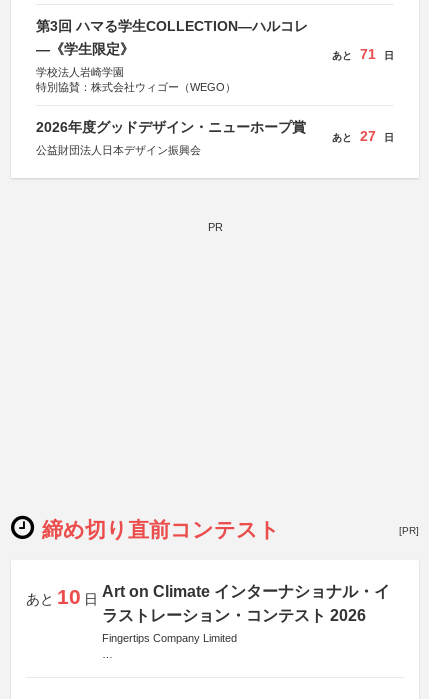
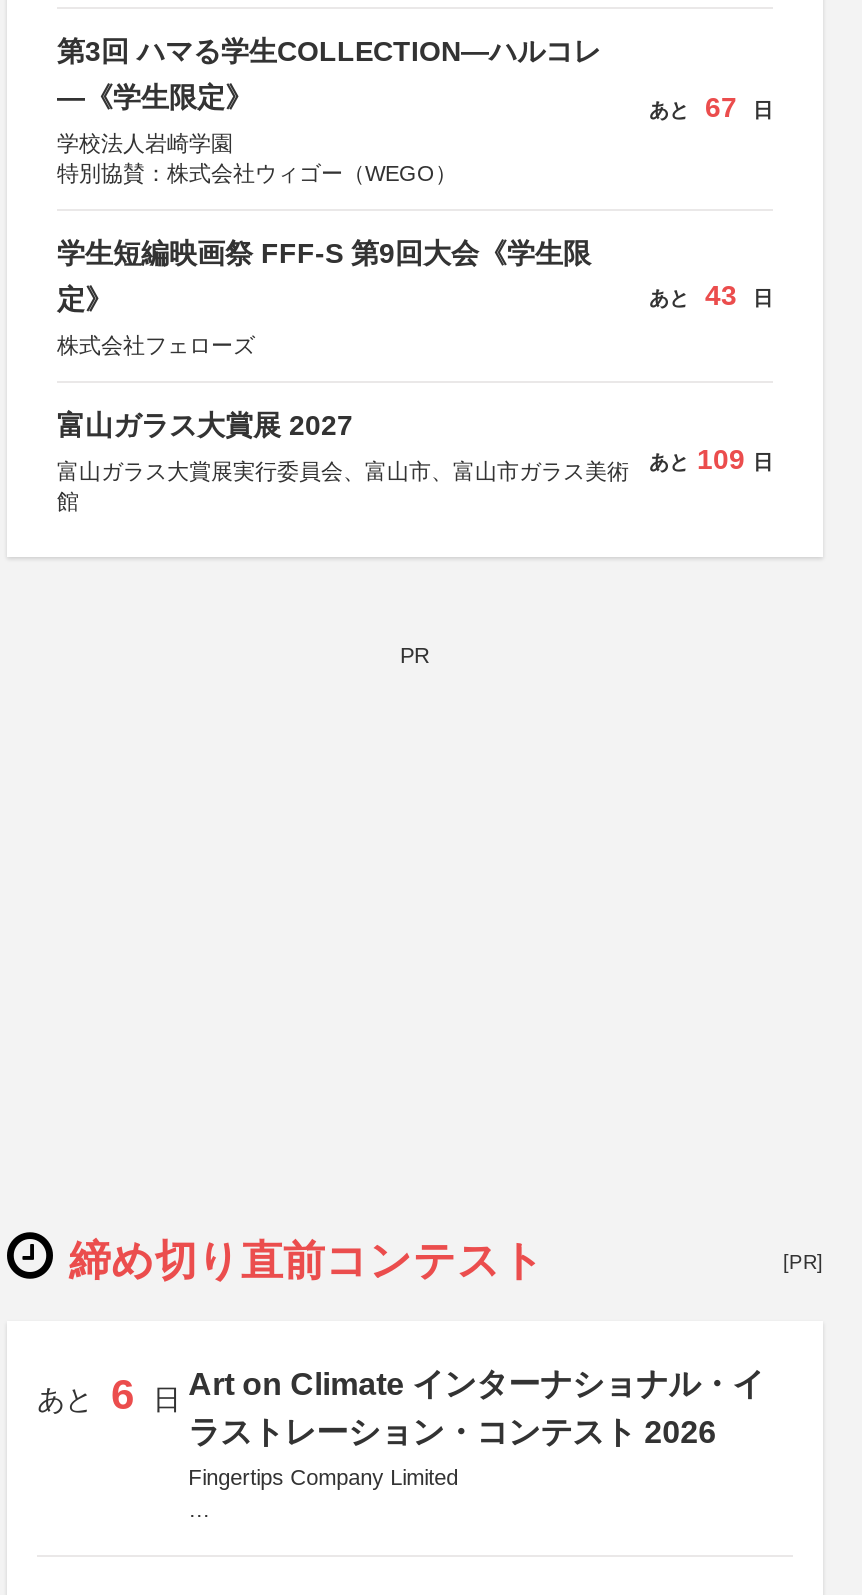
- あと 71 日
+ あと 67 日

- 2026年度グッドデザイン・ニューホープ賞
+ 学生短編映画祭 FFF-S 第9回大会《学生限
+ 定》

- あと 27 日
+ あと 43 日

- 公益財団法人日本デザイン振興会
+ 株式会社フェローズ

+ 富山ガラス大賞展 2027
+ 富山ガラス大賞展実行委員会、富山市、富山市ガラス美術
+ 館

+ あと 109 日

- あと 10 日 Art on Climate インターナショナル・イ
+ あと 6 日 Art on Climate インターナショナル・イ
